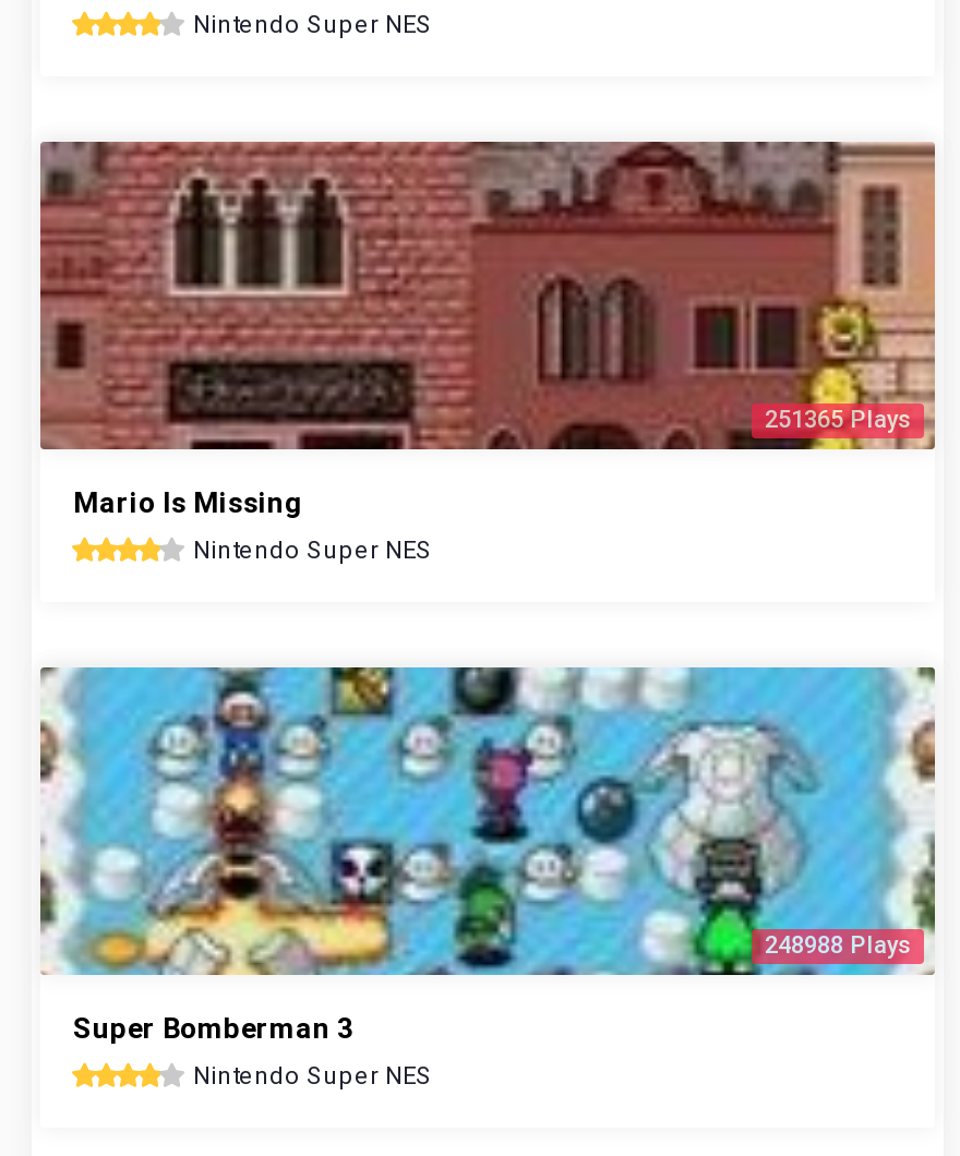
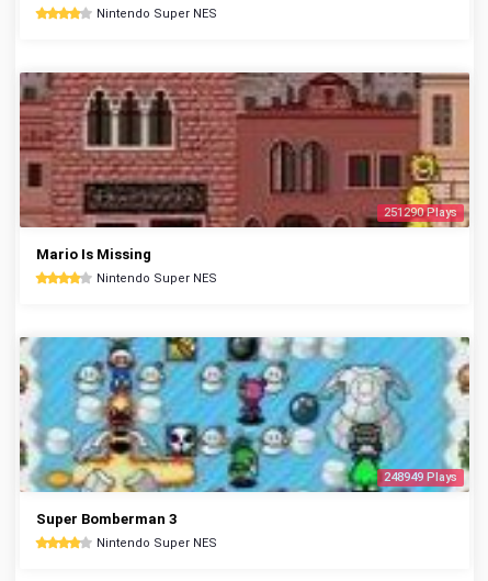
- 251365 Plays
+ 251290 Plays

- 248988 Plays
+ 248949 Plays
